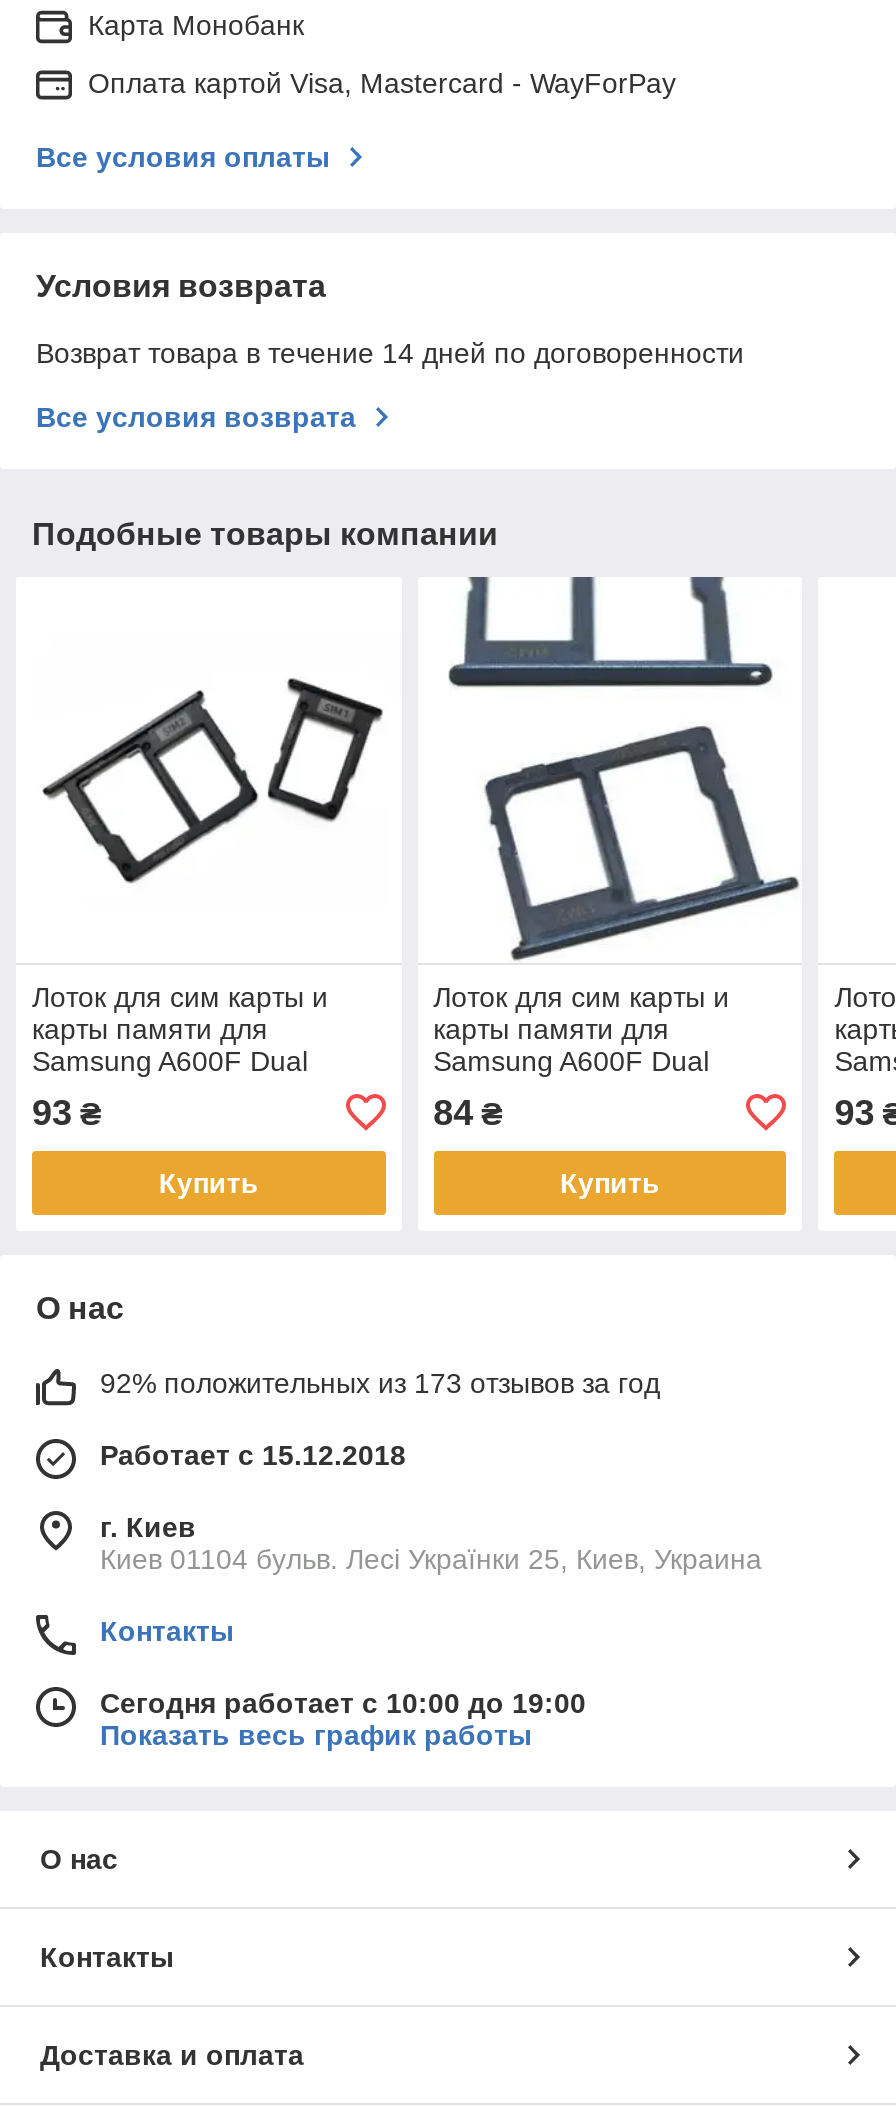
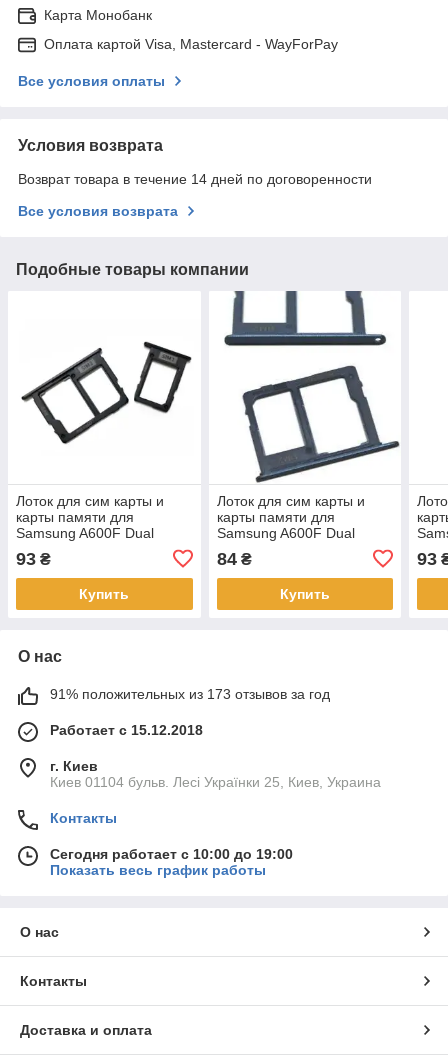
- 92% положительных из 173 отзывов за год
+ 91% положительных из 173 отзывов за год
